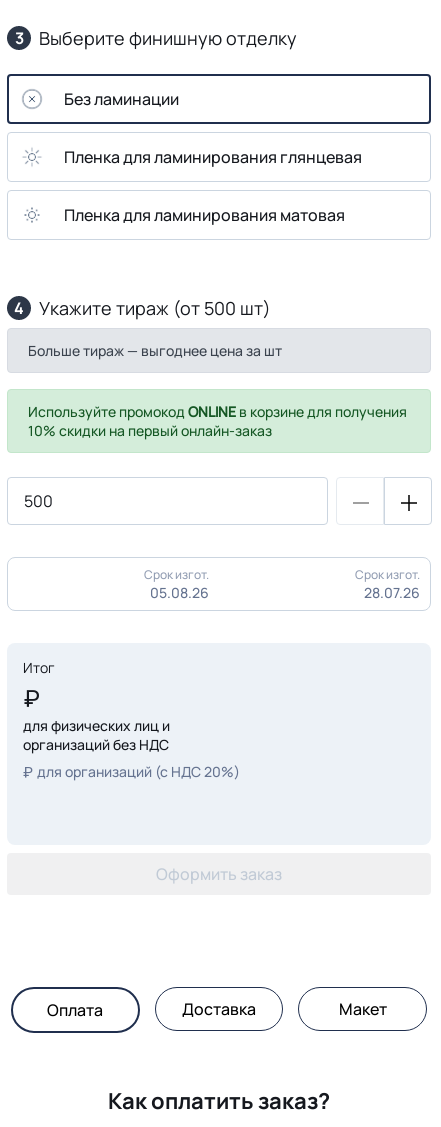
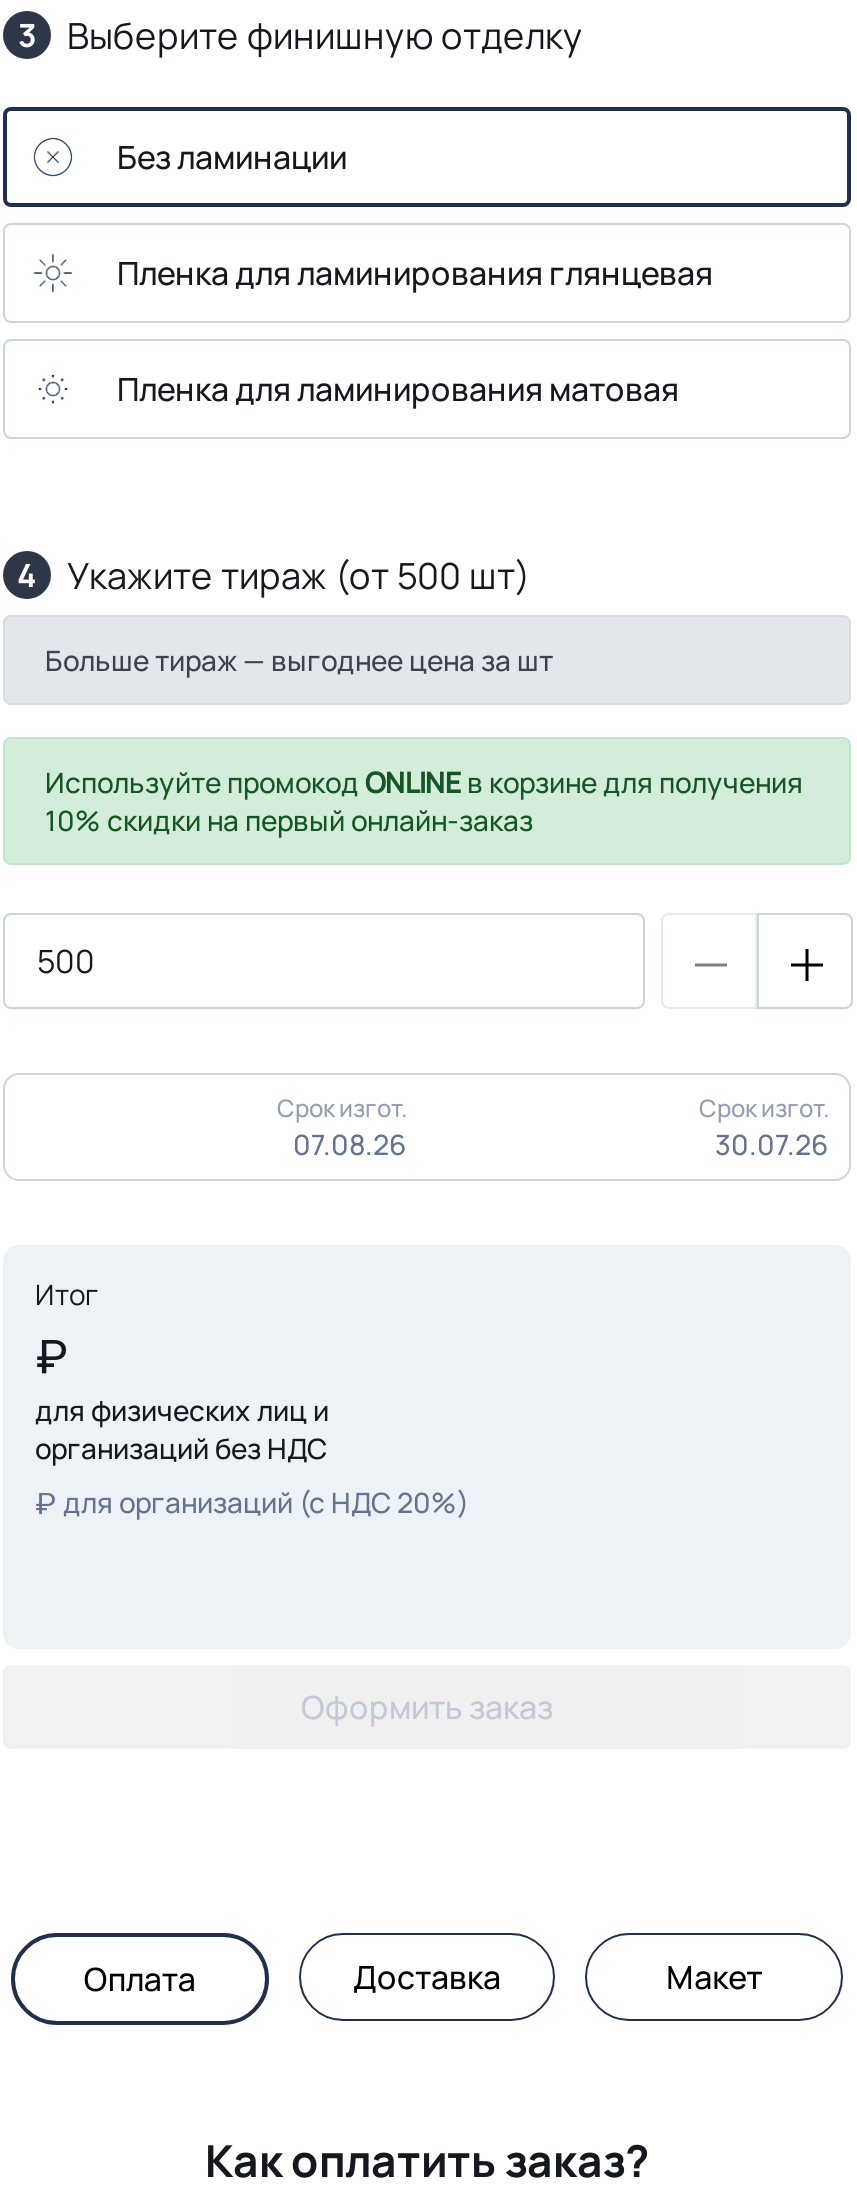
- 05.08.26
+ 07.08.26

- 28.07.26
+ 30.07.26
